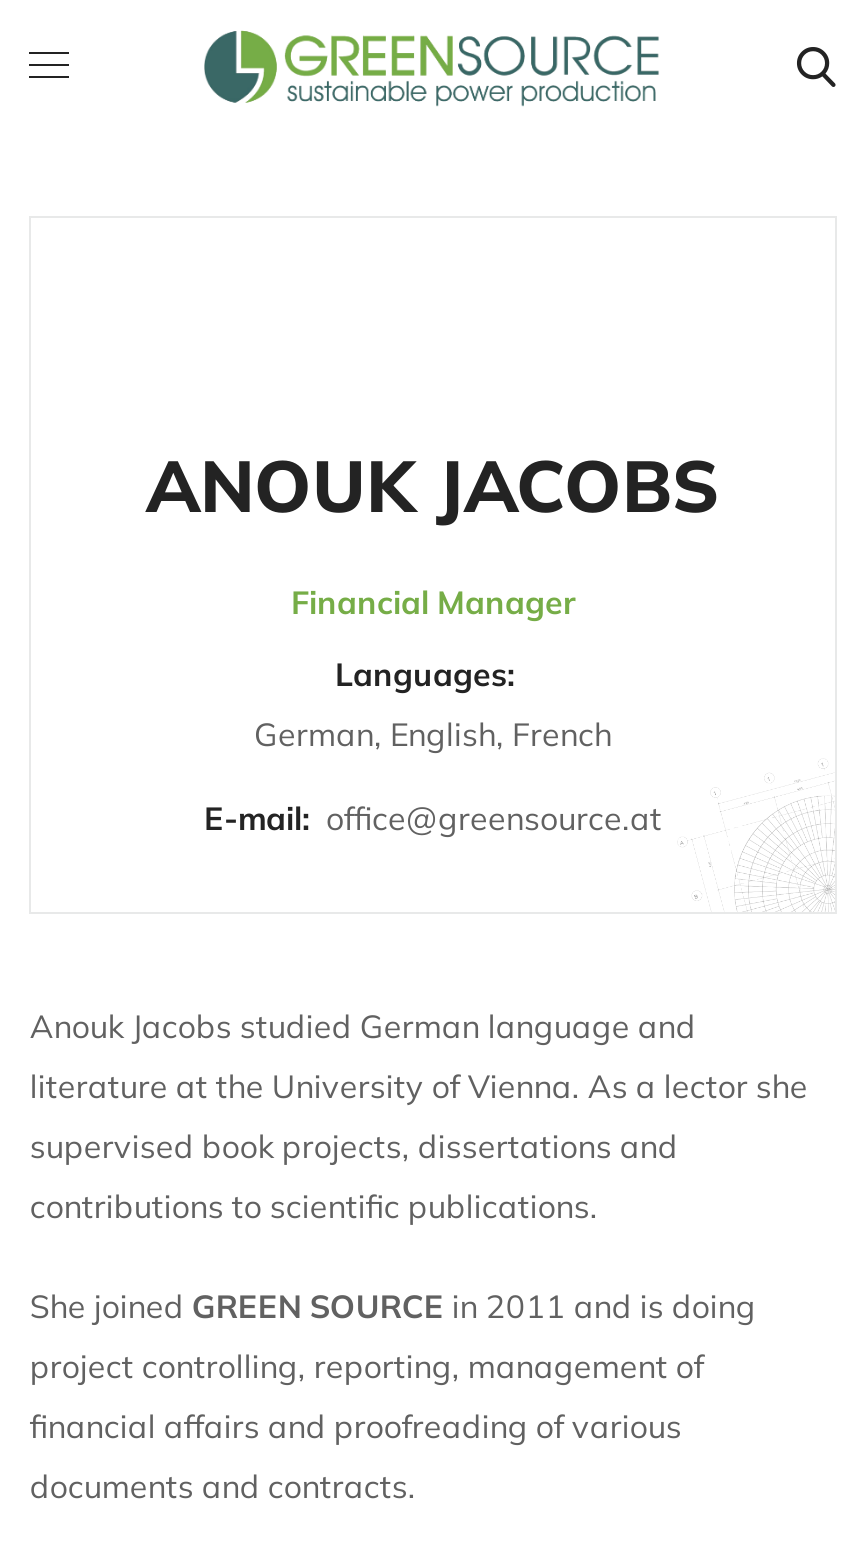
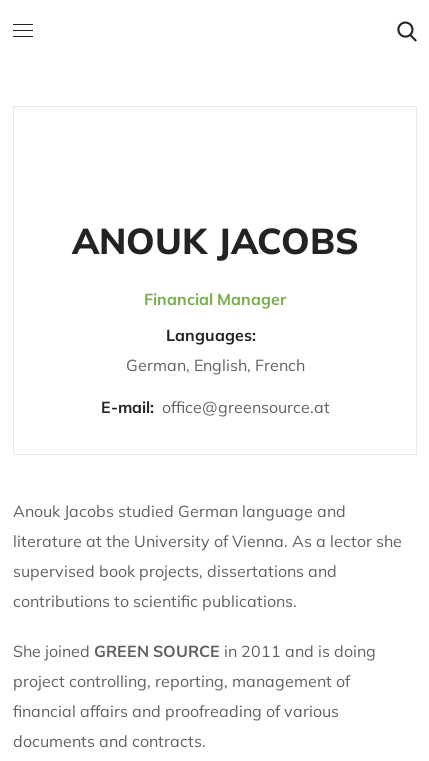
- [image]
